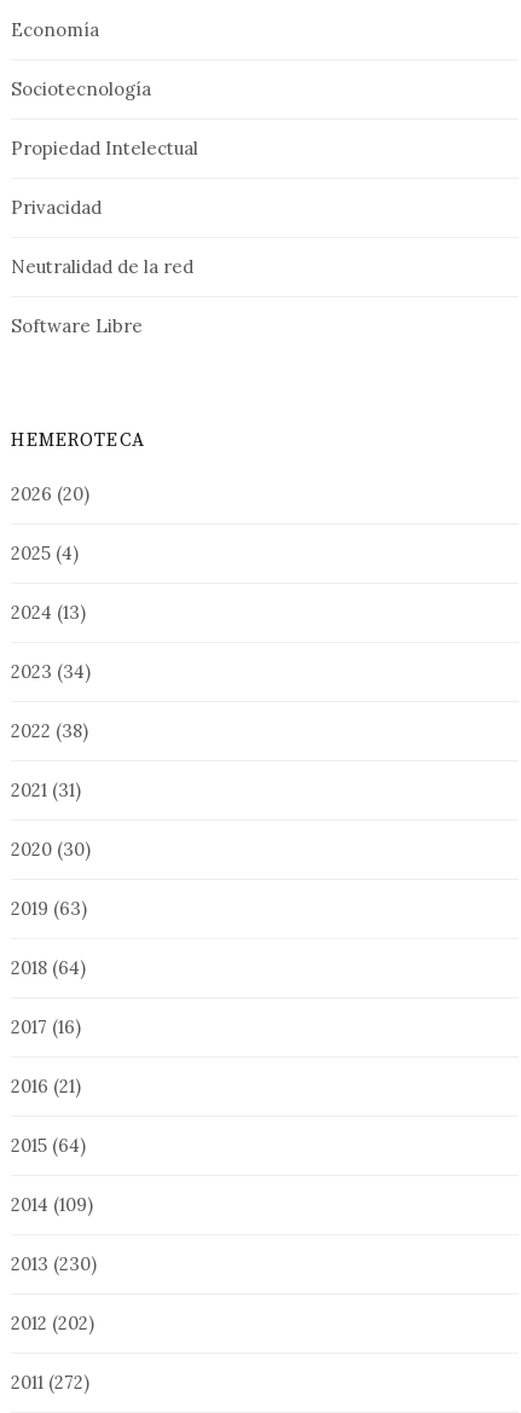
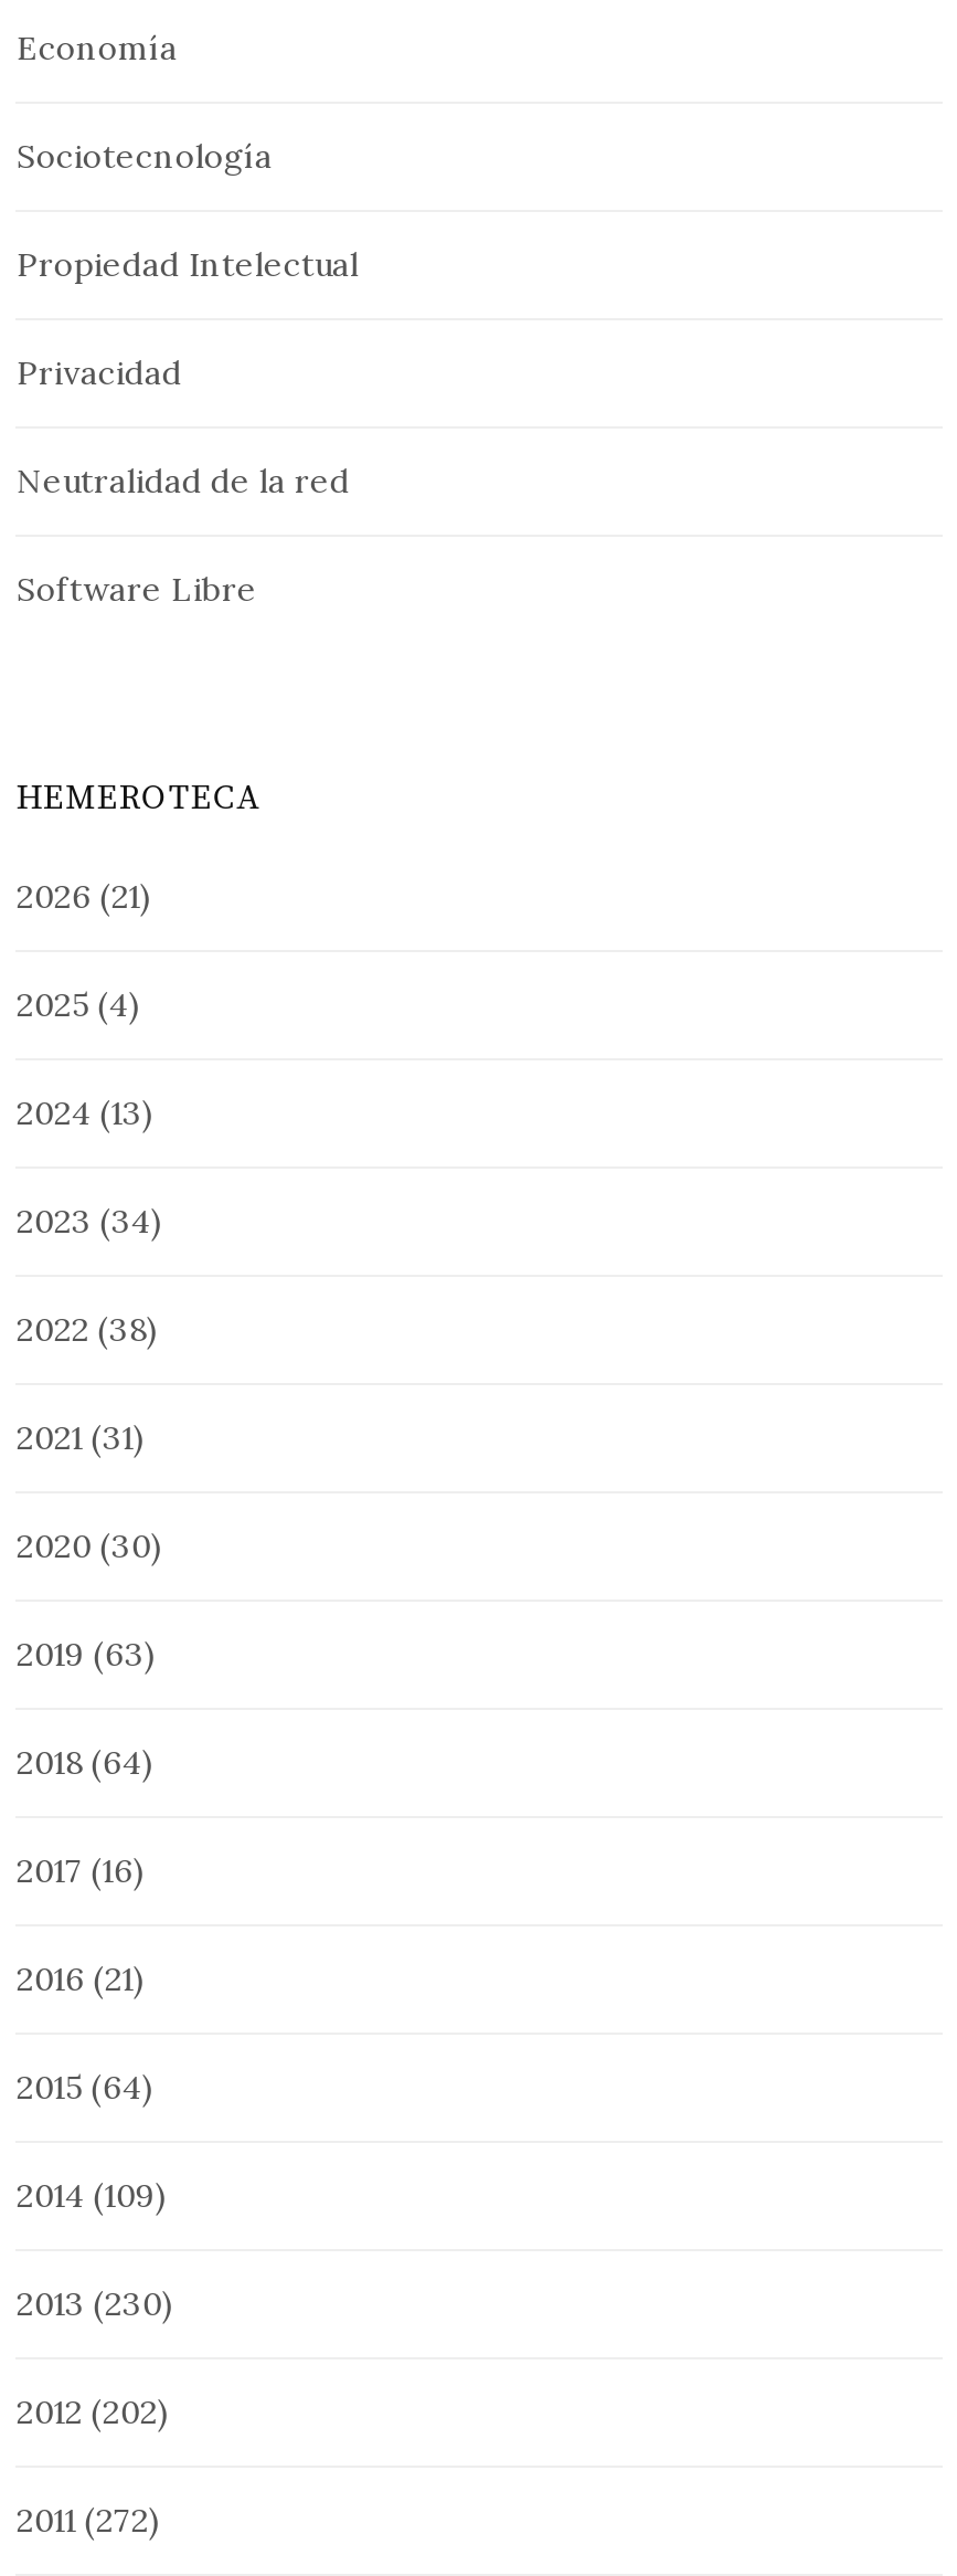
- 2026 (20)
+ 2026 (21)
